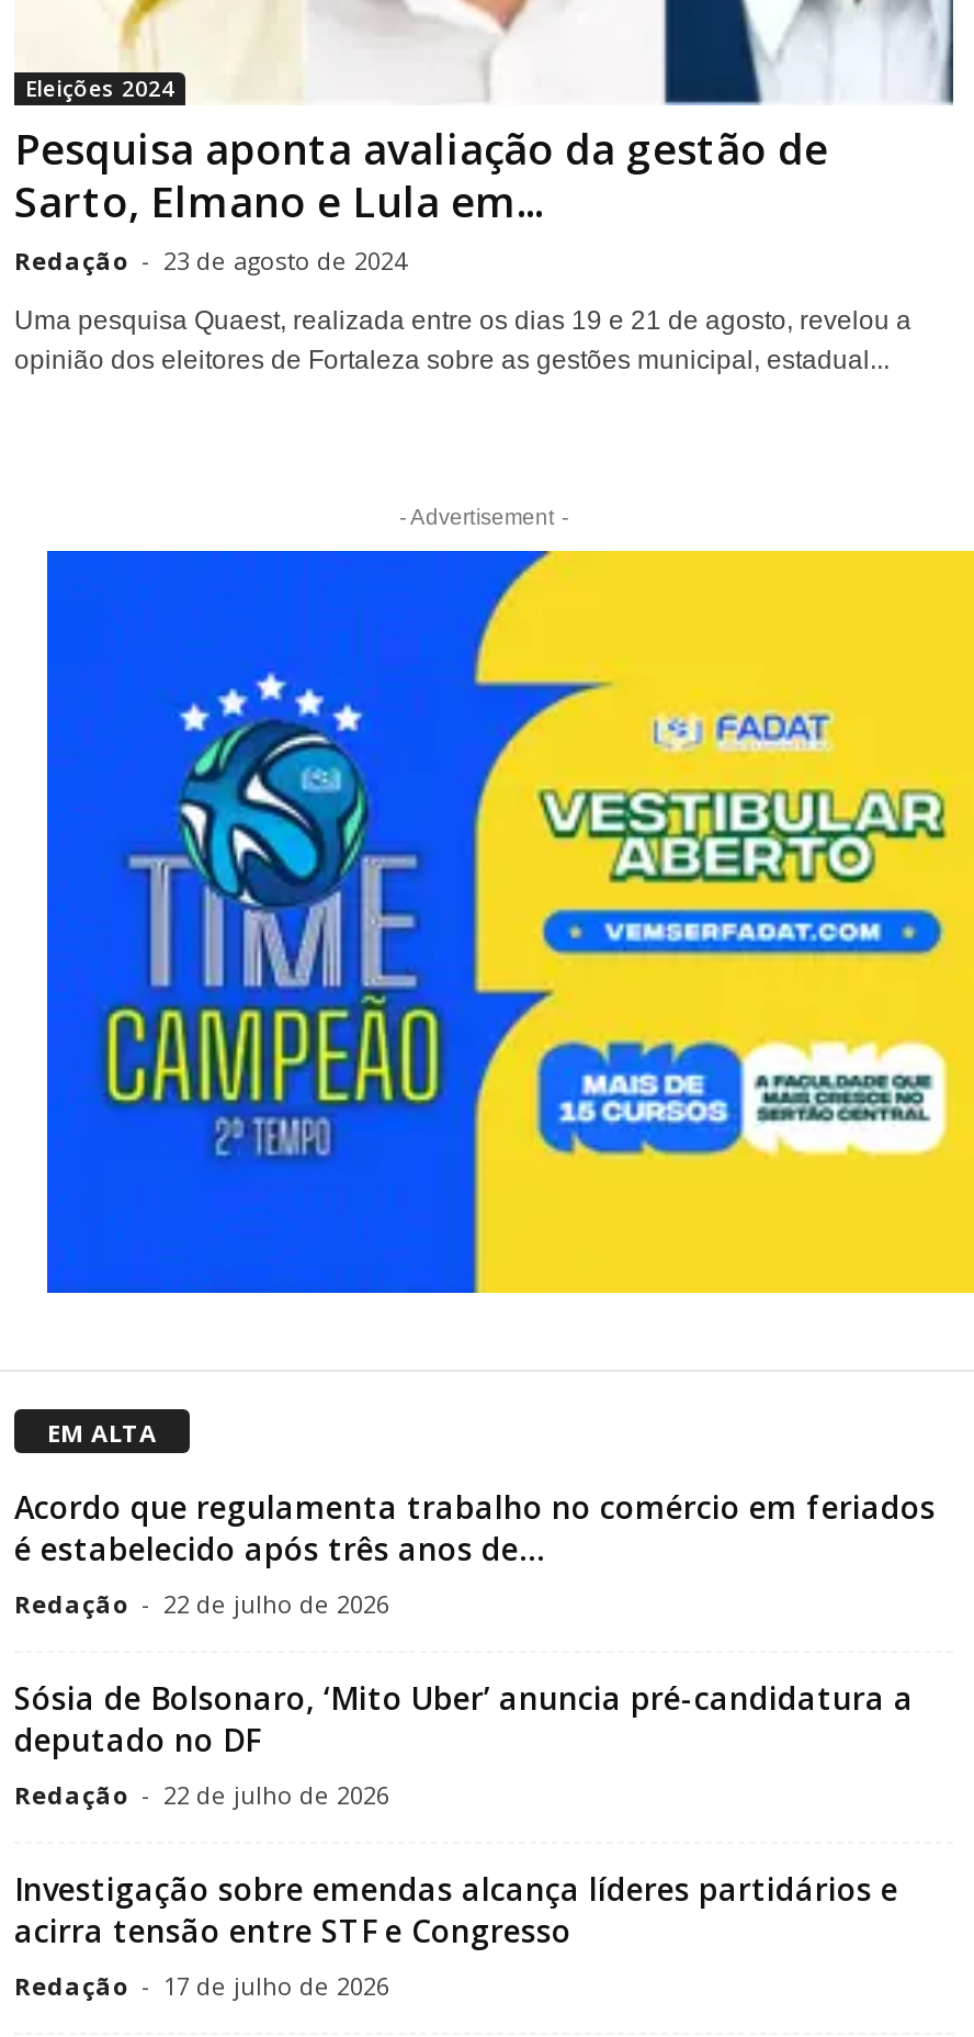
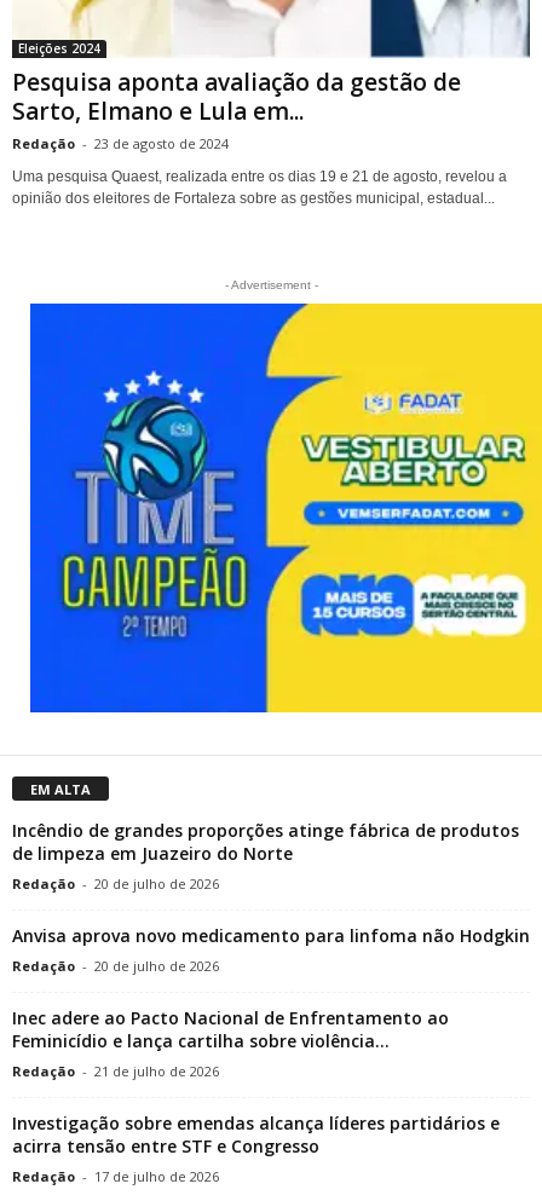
- Acordo que regulamenta trabalho no comércio em feriados
- é estabelecido após três anos de...
- Redação - 22 de julho de 2026
- Sósia de Bolsonaro, ‘Mito Uber’ anuncia pré-candidatura a
- deputado no DF
- Redação - 22 de julho de 2026
+ Incêndio de grandes proporções atinge fábrica de produtos
+ de limpeza em Juazeiro do Norte
+ Redação - 20 de julho de 2026
+ Anvisa aprova novo medicamento para linfoma não Hodgkin
+ Redação - 20 de julho de 2026
+ Inec adere ao Pacto Nacional de Enfrentamento ao
+ Feminicídio e lança cartilha sobre violência...
+ Redação - 21 de julho de 2026
